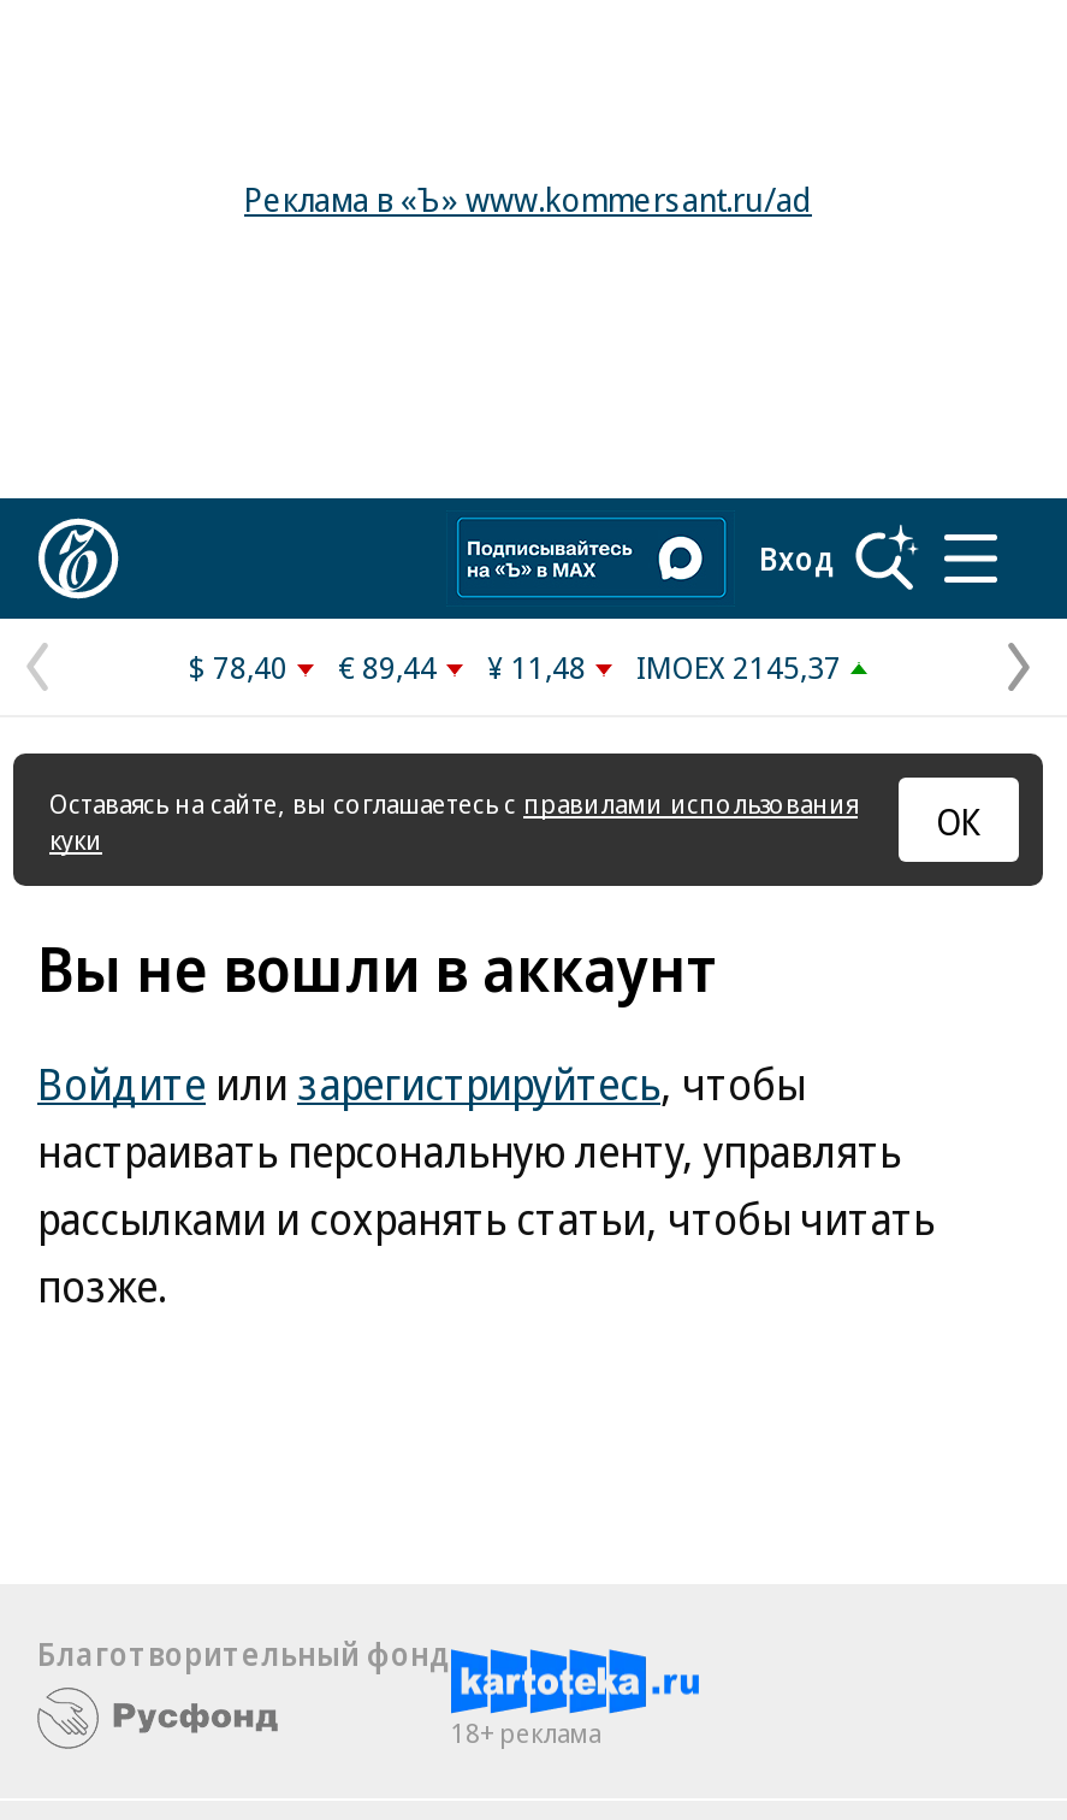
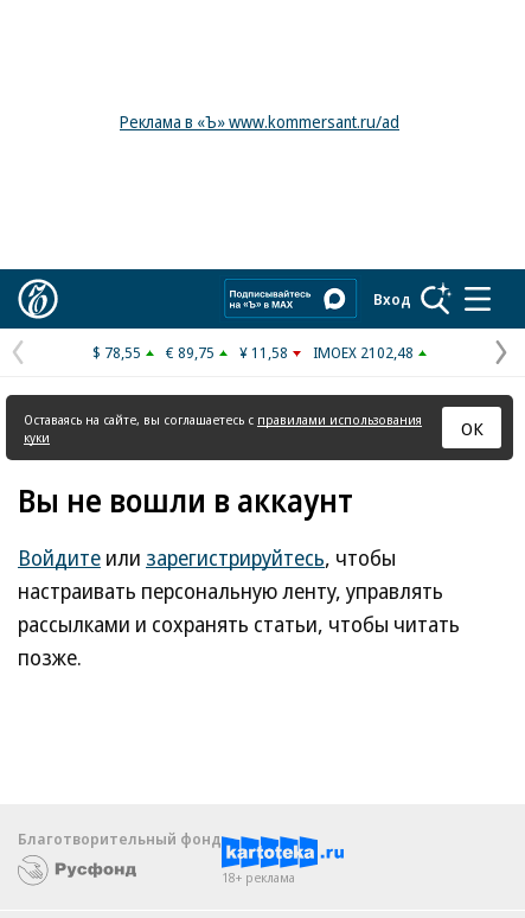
- $ 78,40
+ $ 78,55

- € 89,44
+ € 89,75

- ¥ 11,48
+ ¥ 11,58

- IMOEX 2145,37
+ IMOEX 2102,48
